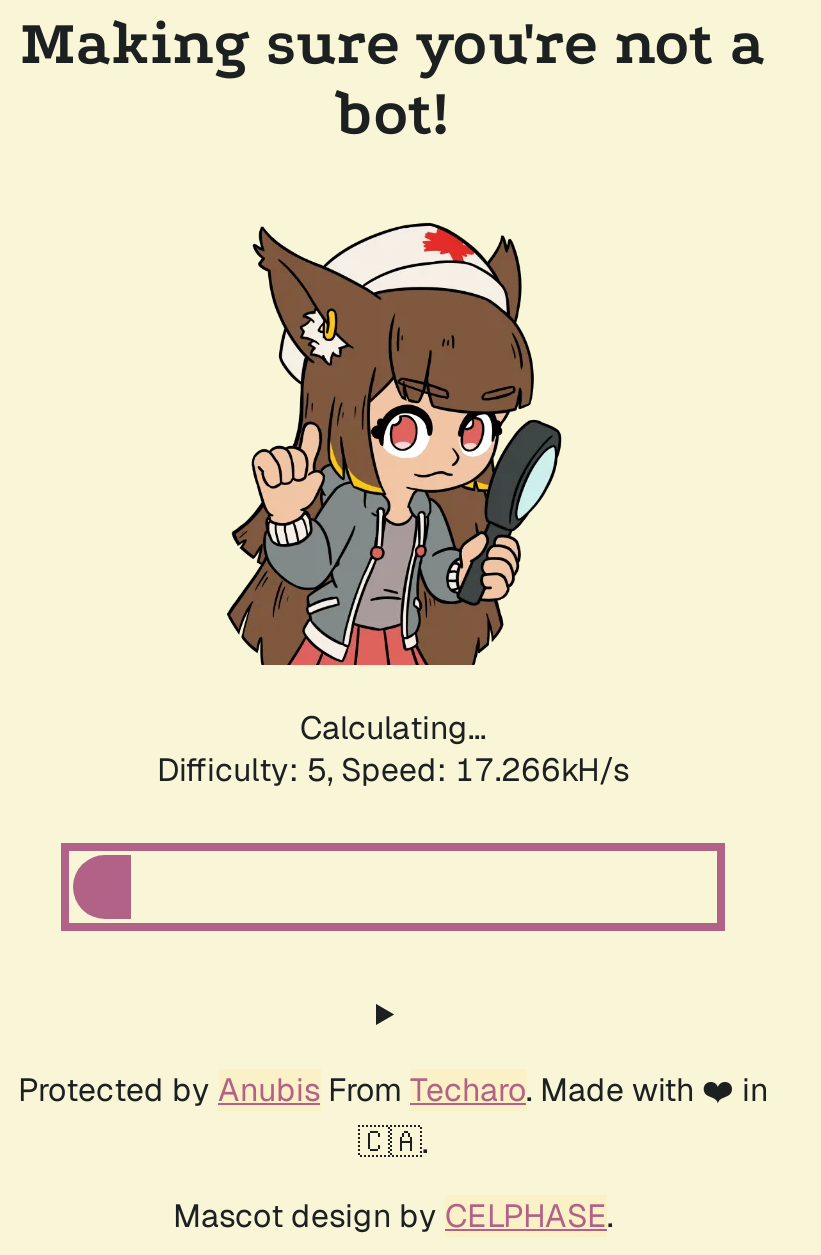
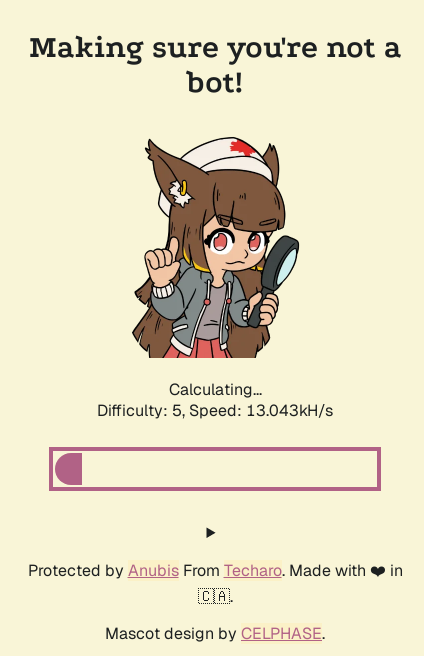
- Difficulty: 5, Speed: 17.266kH/s
+ Difficulty: 5, Speed: 13.043kH/s
